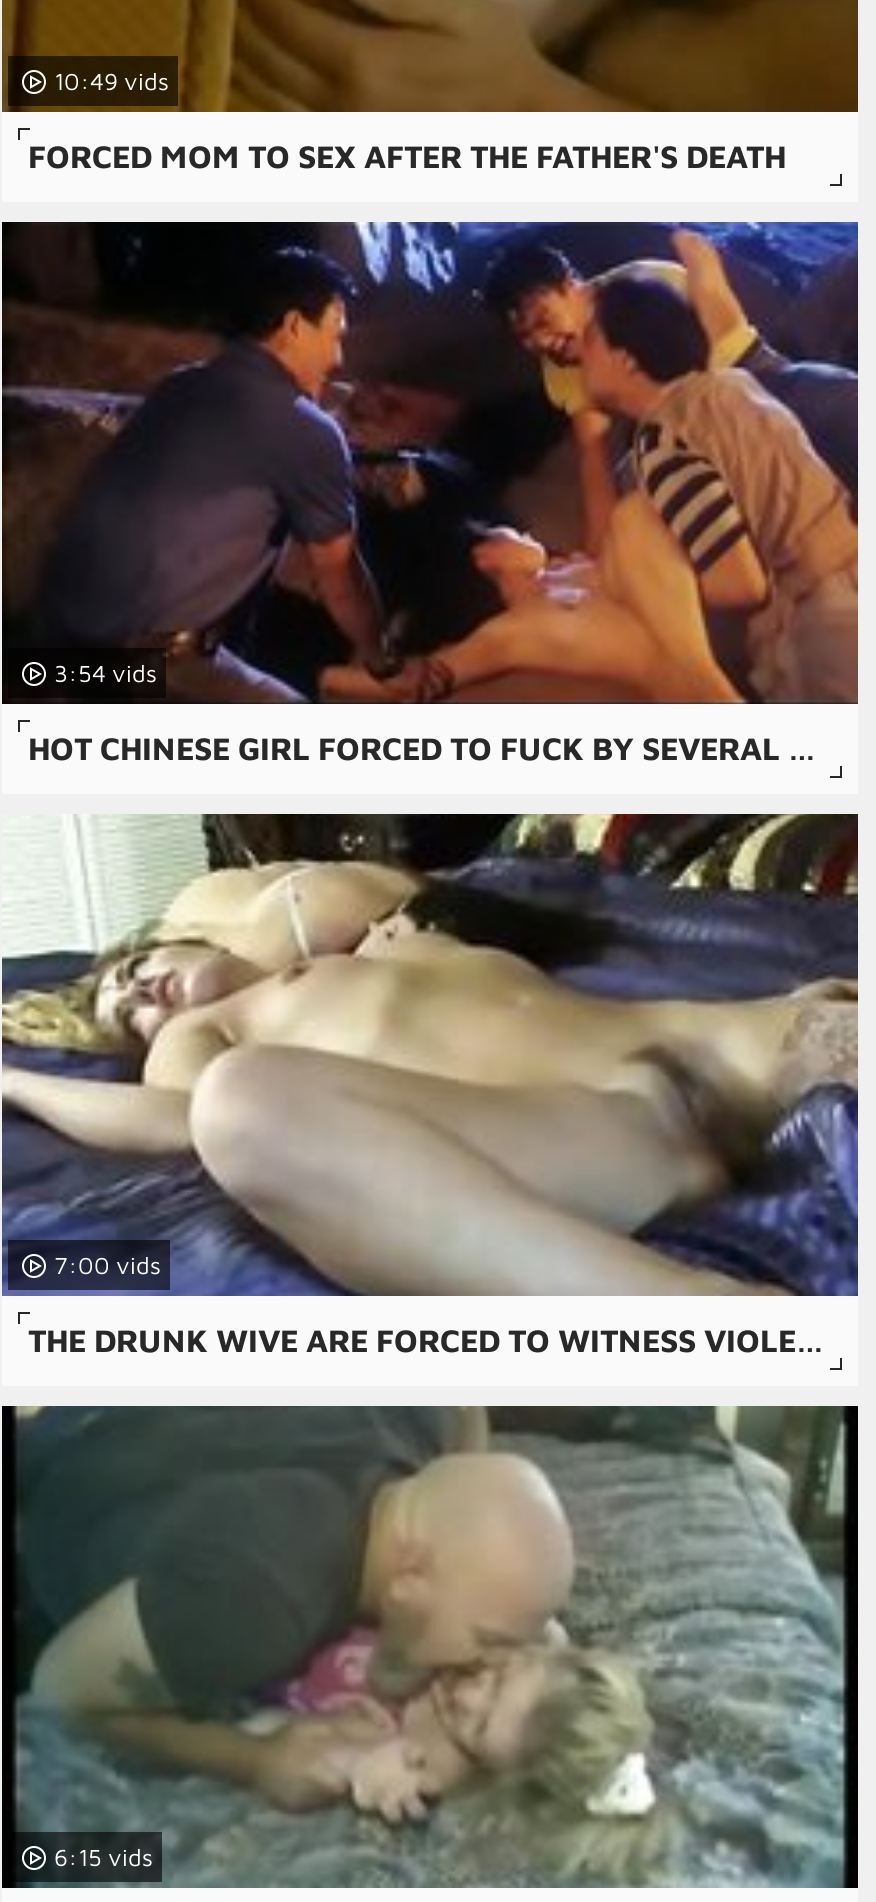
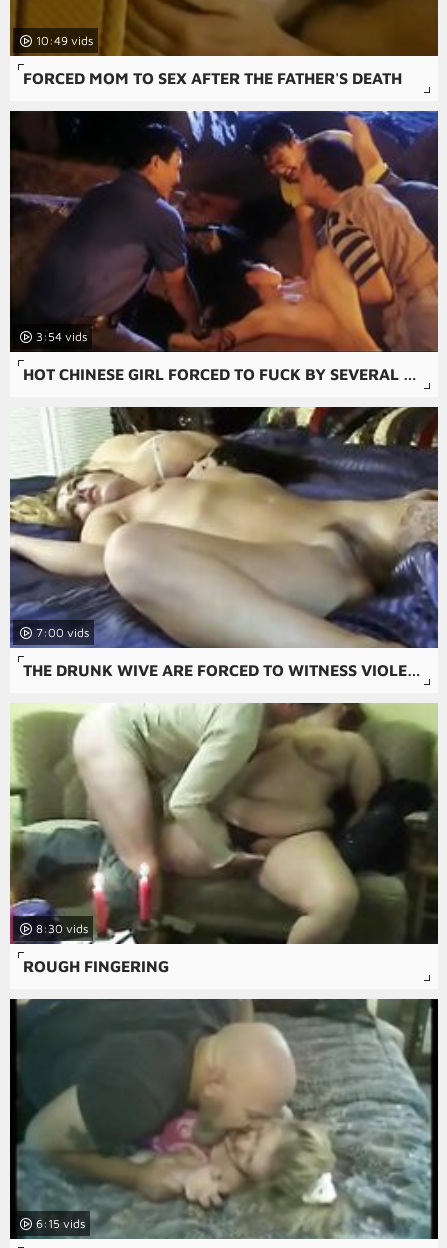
+ [image]
+ 8:30

+ ROUGH FINGERING
